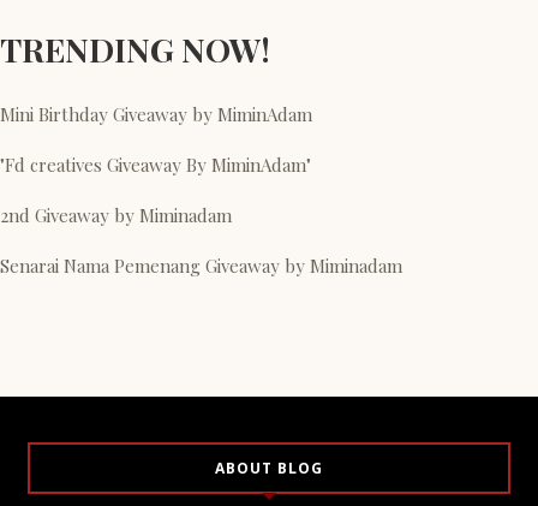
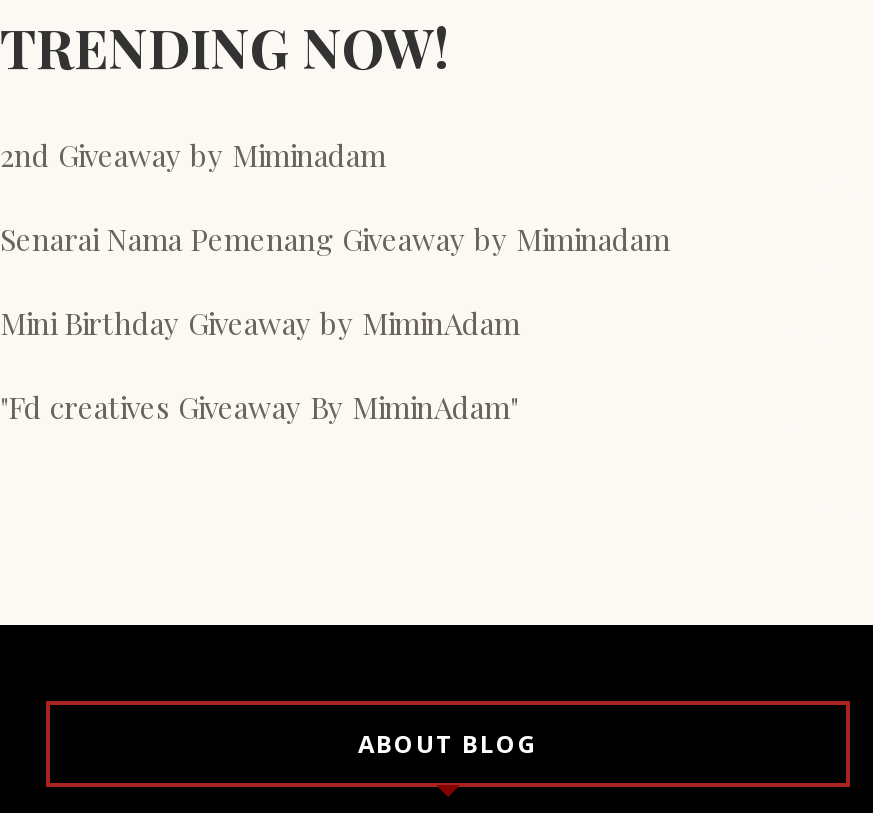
moved down: Mini Birthday Giveaway by MiminAdam | "Fd creatives Giveaway By MiminAdam"

moved up: 2nd Giveaway by Miminadam | Senarai Nama Pemenang Giveaway by Miminadam
